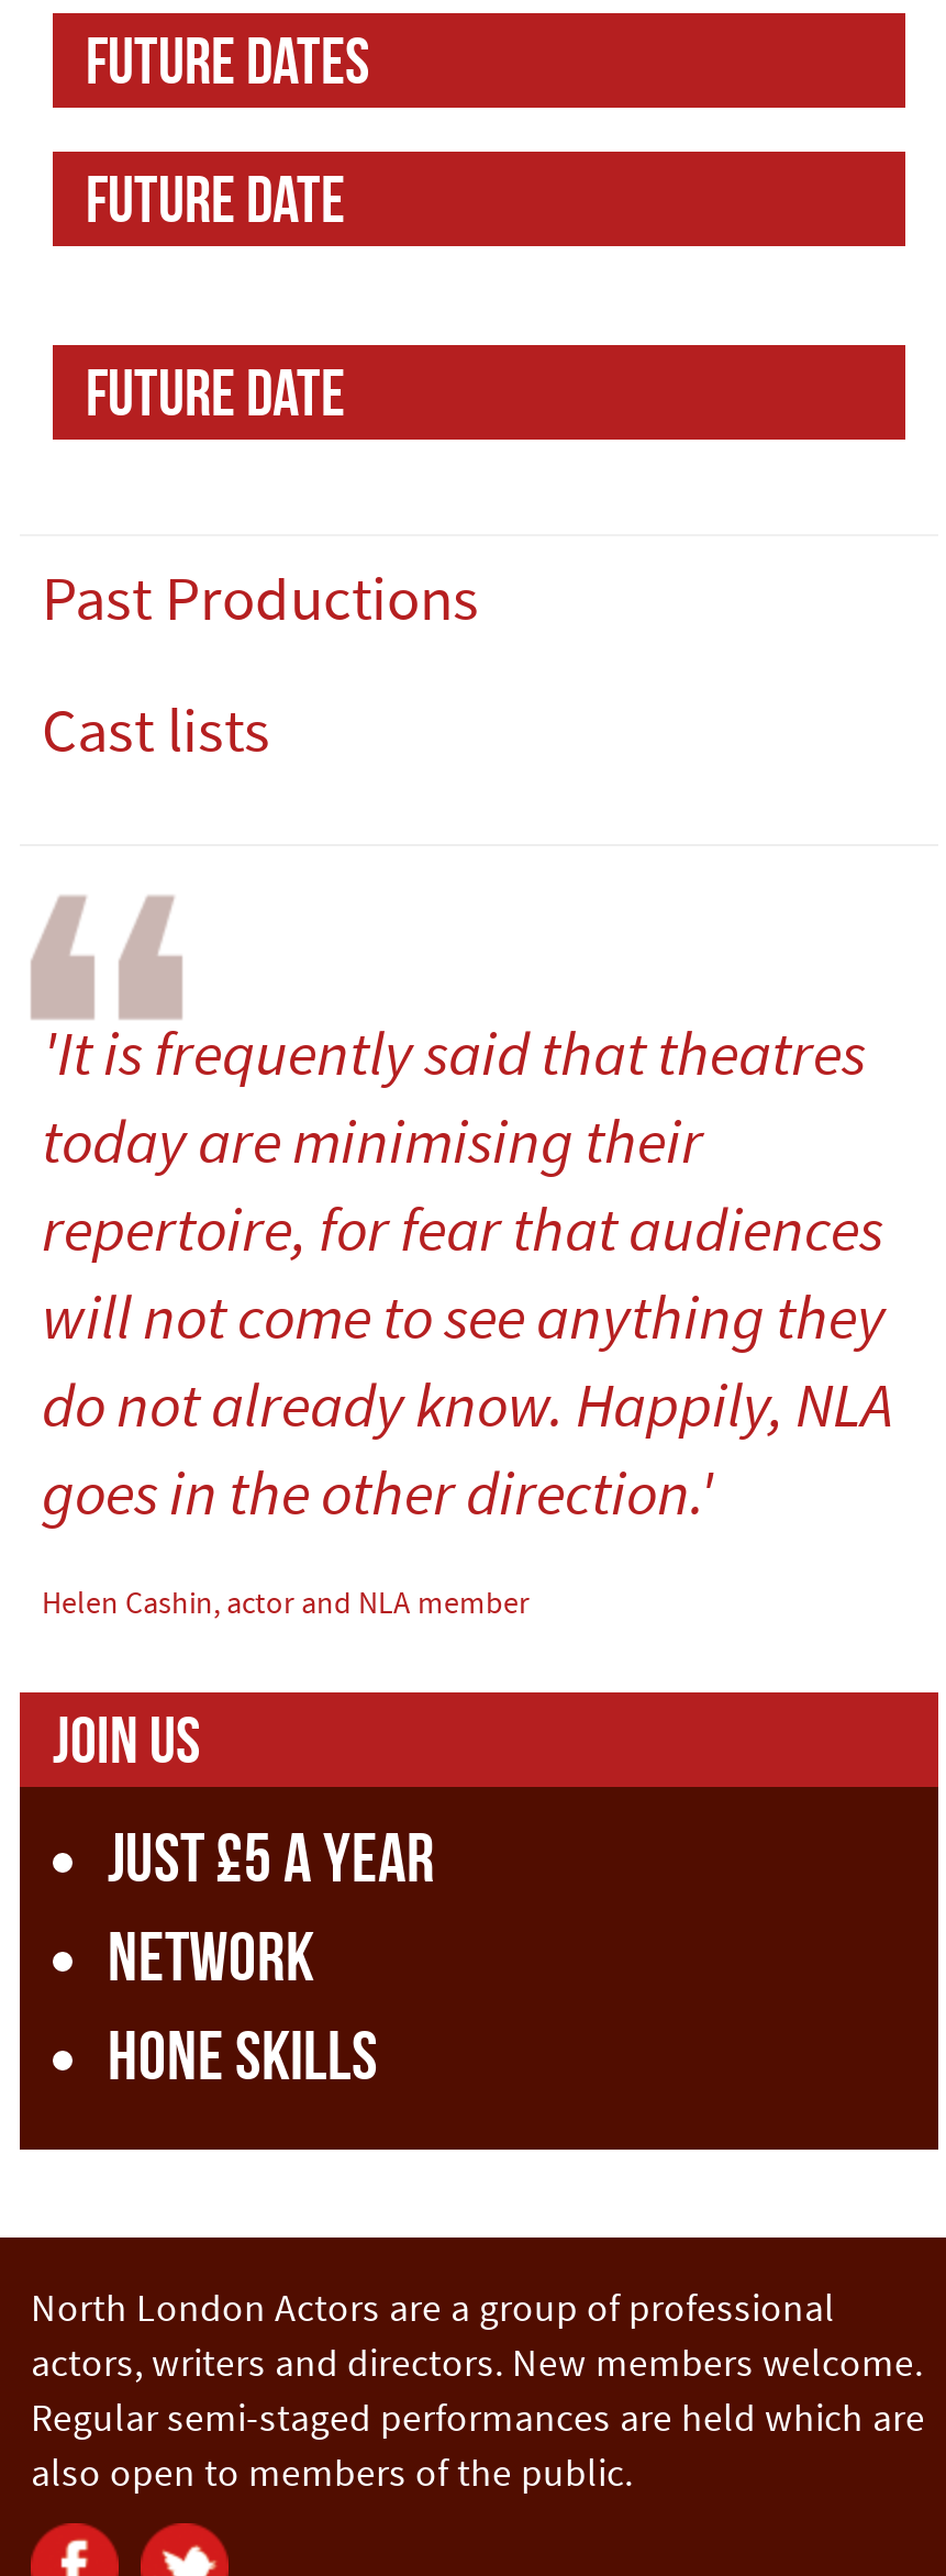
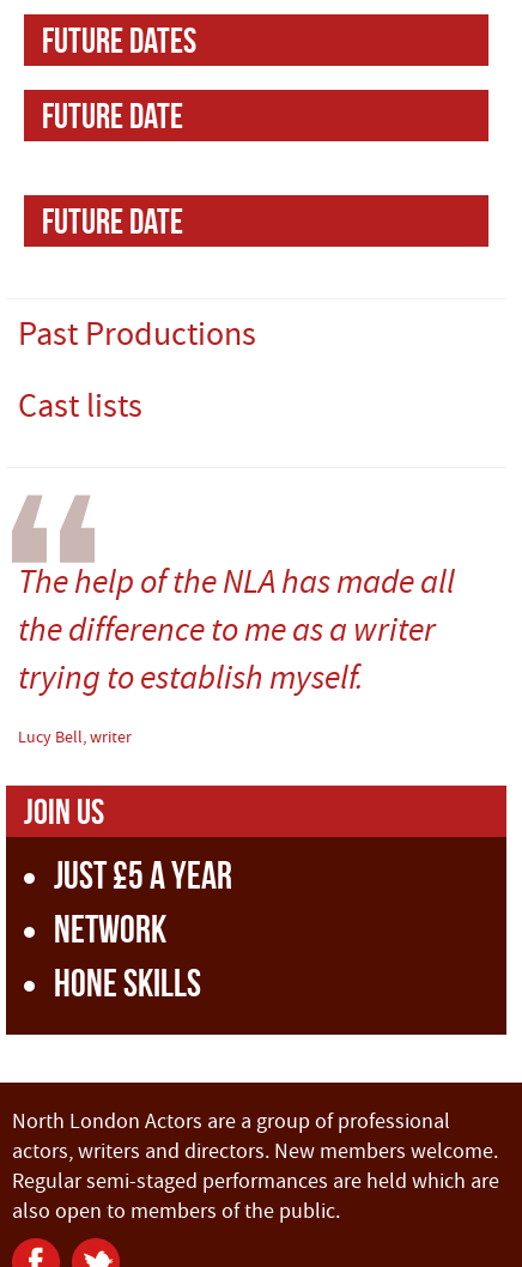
- 'It is frequently said that theatres
- today are minimising their
- repertoire, for fear that audiences
- will not come to see anything they
- do not already know. Happily, NLA
- goes in the other direction.'
+ The help of the NLA has made all
+ the difference to me as a writer
+ trying to establish myself.

- Helen Cashin, actor and NLA member
+ Lucy Bell, writer
